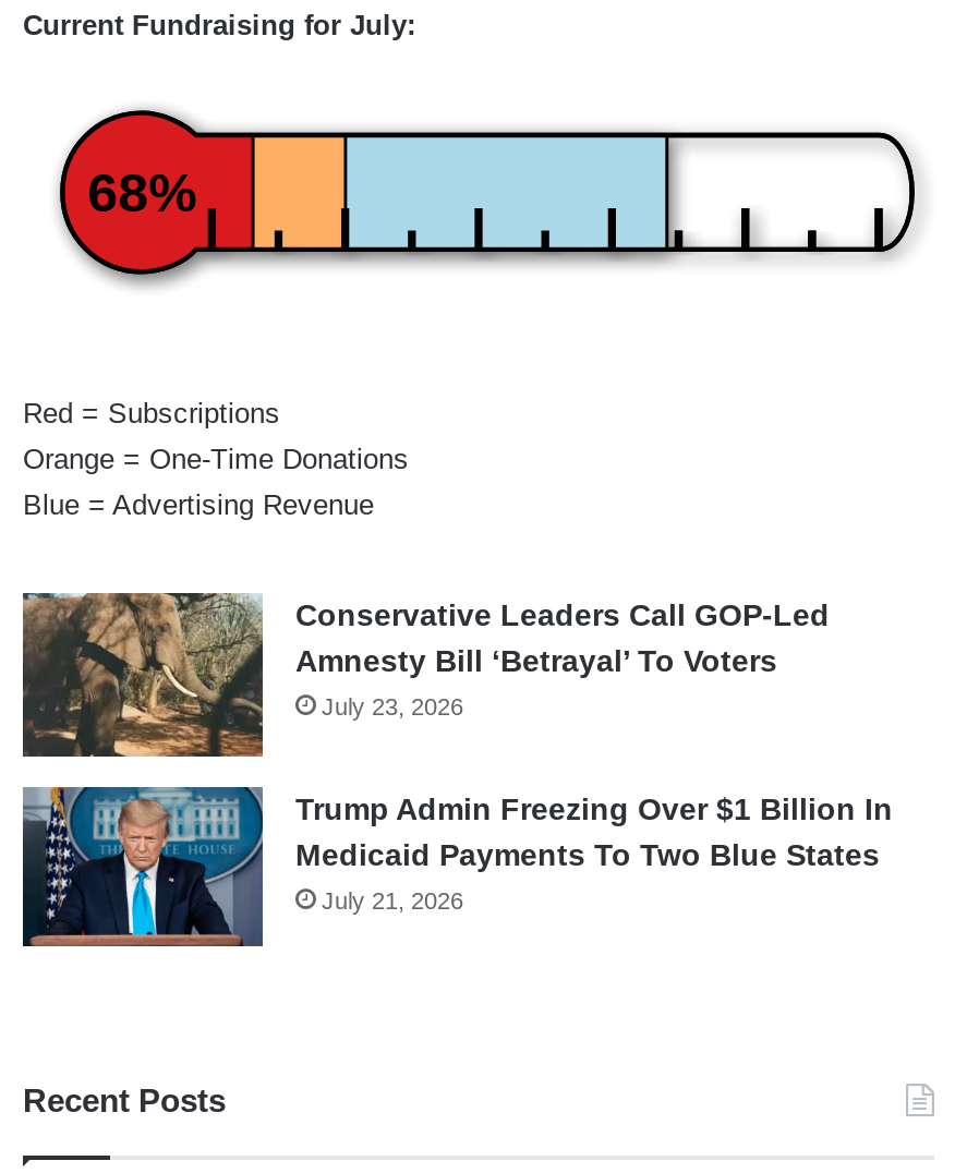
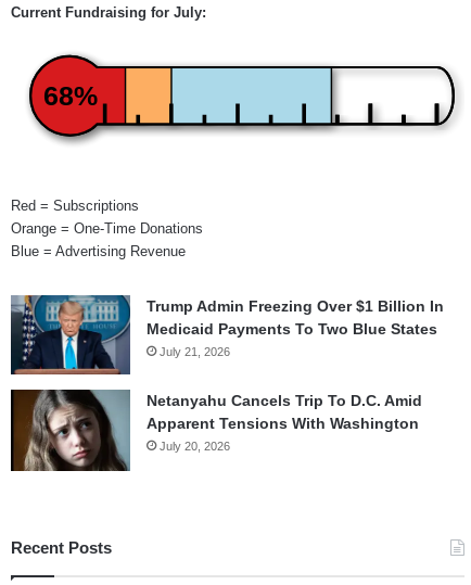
- [image]
- Conservative Leaders Call GOP-Led
- Amnesty Bill ‘Betrayal’ To Voters
- July 23, 2026

moved up: [image] | Trump Admin Freezing Over $1 Billion In | Medicaid Payments To Two Blue States | July 21, 2026

+ [image]
+ Netanyahu Cancels Trip To D.C. Amid
+ Apparent Tensions With Washington
+ July 20, 2026
